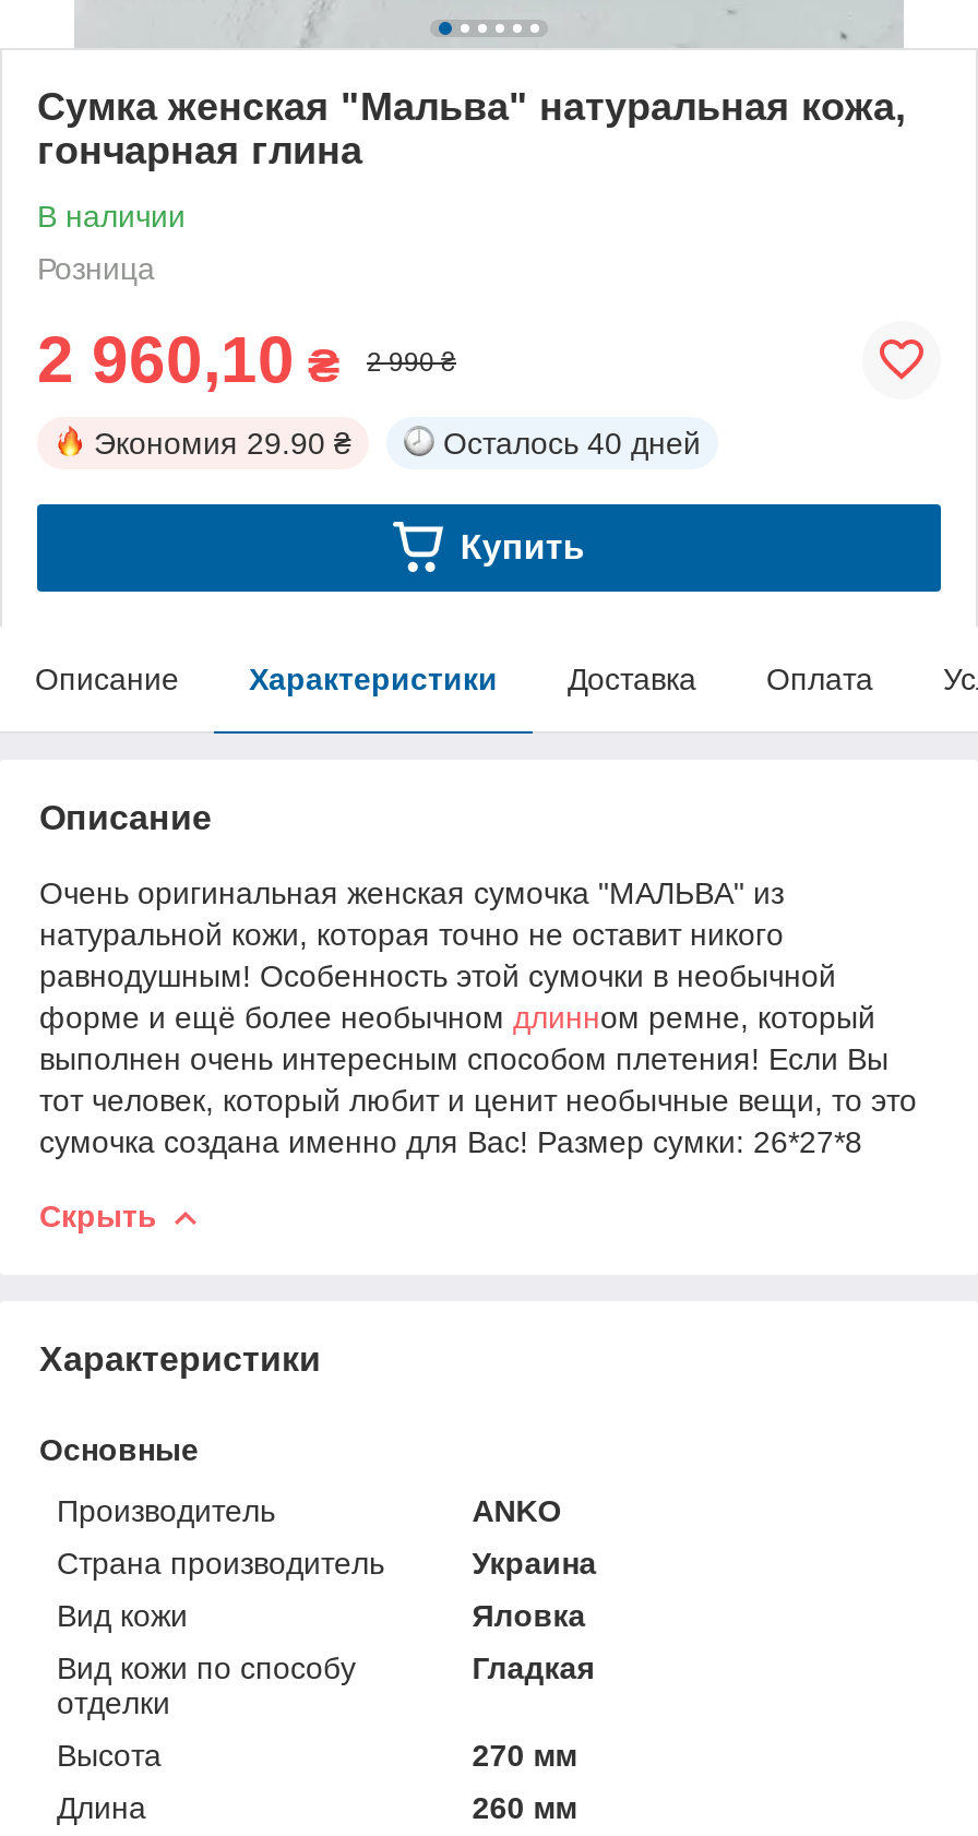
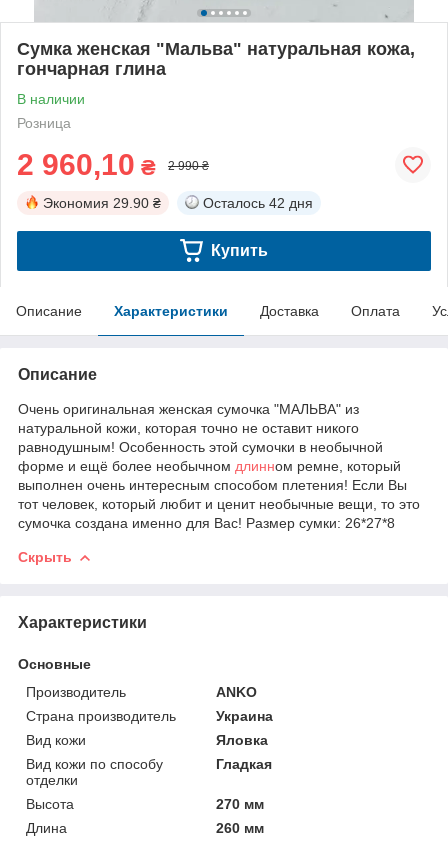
- Осталось 40 дней
+ Осталось 42 дня
